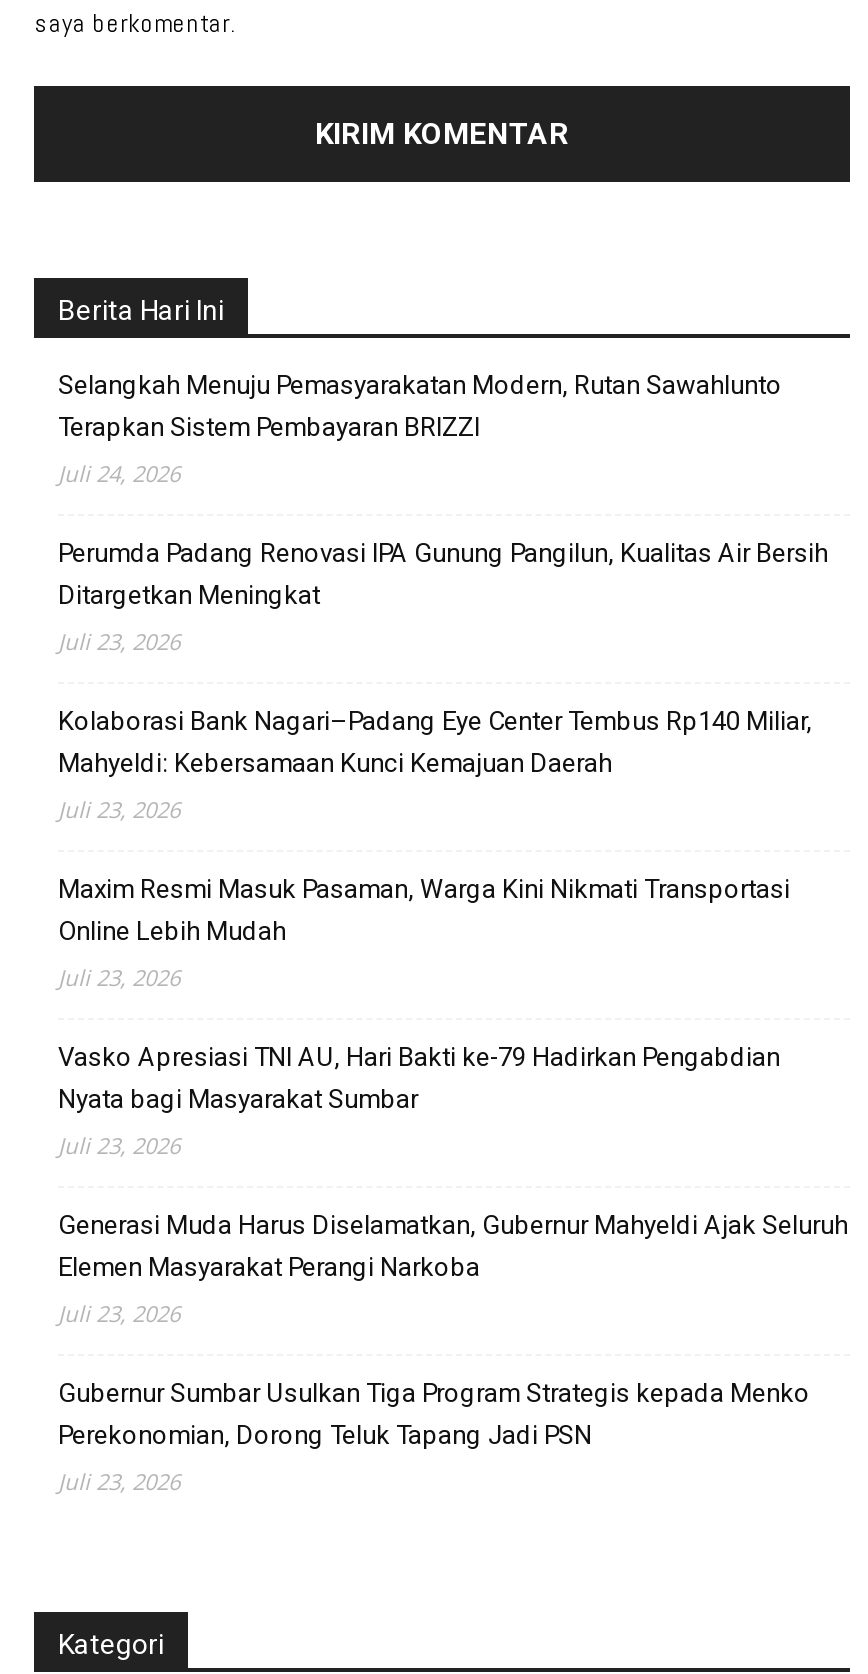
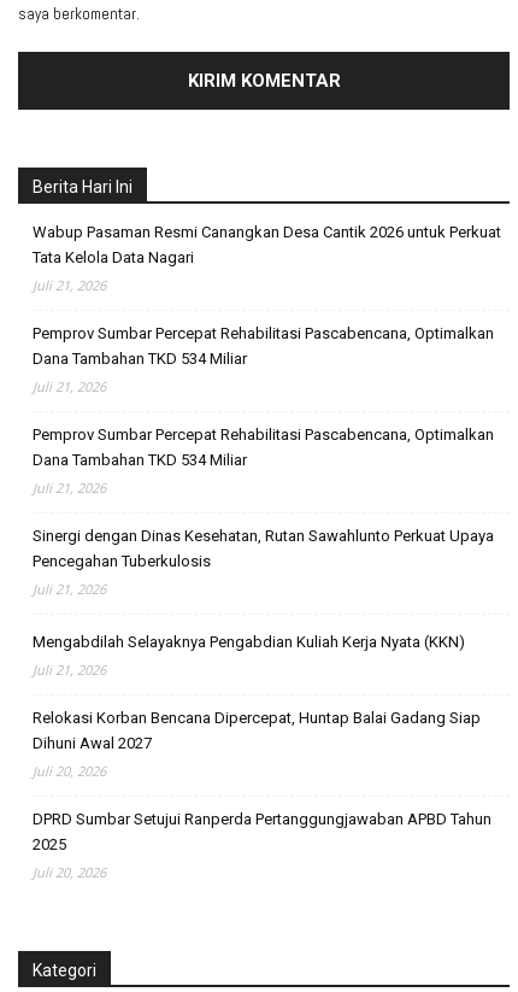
- Selangkah Menuju Pemasyarakatan Modern, Rutan Sawahlunto
- Terapkan Sistem Pembayaran BRIZZI
+ Wabup Pasaman Resmi Canangkan Desa Cantik 2026 untuk Perkuat
+ Tata Kelola Data Nagari

- Juli 24, 2026
+ Juli 21, 2026

- Perumda Padang Renovasi IPA Gunung Pangilun, Kualitas Air Bersih
- Ditargetkan Meningkat
+ Pemprov Sumbar Percepat Rehabilitasi Pascabencana, Optimalkan
+ Dana Tambahan TKD 534 Miliar

- Juli 23, 2026
+ Juli 21, 2026

- Kolaborasi Bank Nagari–Padang Eye Center Tembus Rp140 Miliar,
- Mahyeldi: Kebersamaan Kunci Kemajuan Daerah
+ Pemprov Sumbar Percepat Rehabilitasi Pascabencana, Optimalkan
+ Dana Tambahan TKD 534 Miliar

- Juli 23, 2026
+ Juli 21, 2026

- Maxim Resmi Masuk Pasaman, Warga Kini Nikmati Transportasi
- Online Lebih Mudah
+ Sinergi dengan Dinas Kesehatan, Rutan Sawahlunto Perkuat Upaya
+ Pencegahan Tuberkulosis

- Juli 23, 2026
+ Juli 21, 2026

- Vasko Apresiasi TNI AU, Hari Bakti ke-79 Hadirkan Pengabdian
- Nyata bagi Masyarakat Sumbar
+ Mengabdilah Selayaknya Pengabdian Kuliah Kerja Nyata (KKN)

- Juli 23, 2026
+ Juli 21, 2026

- Generasi Muda Harus Diselamatkan, Gubernur Mahyeldi Ajak Seluruh
- Elemen Masyarakat Perangi Narkoba
+ Relokasi Korban Bencana Dipercepat, Huntap Balai Gadang Siap
+ Dihuni Awal 2027

- Juli 23, 2026
+ Juli 20, 2026

- Gubernur Sumbar Usulkan Tiga Program Strategis kepada Menko
- Perekonomian, Dorong Teluk Tapang Jadi PSN
+ DPRD Sumbar Setujui Ranperda Pertanggungjawaban APBD Tahun
+ 2025

- Juli 23, 2026
+ Juli 20, 2026
